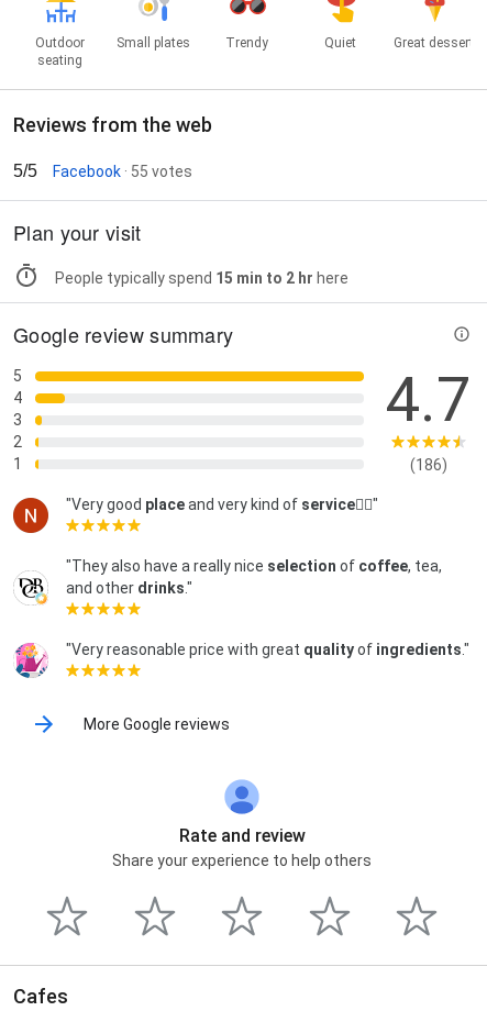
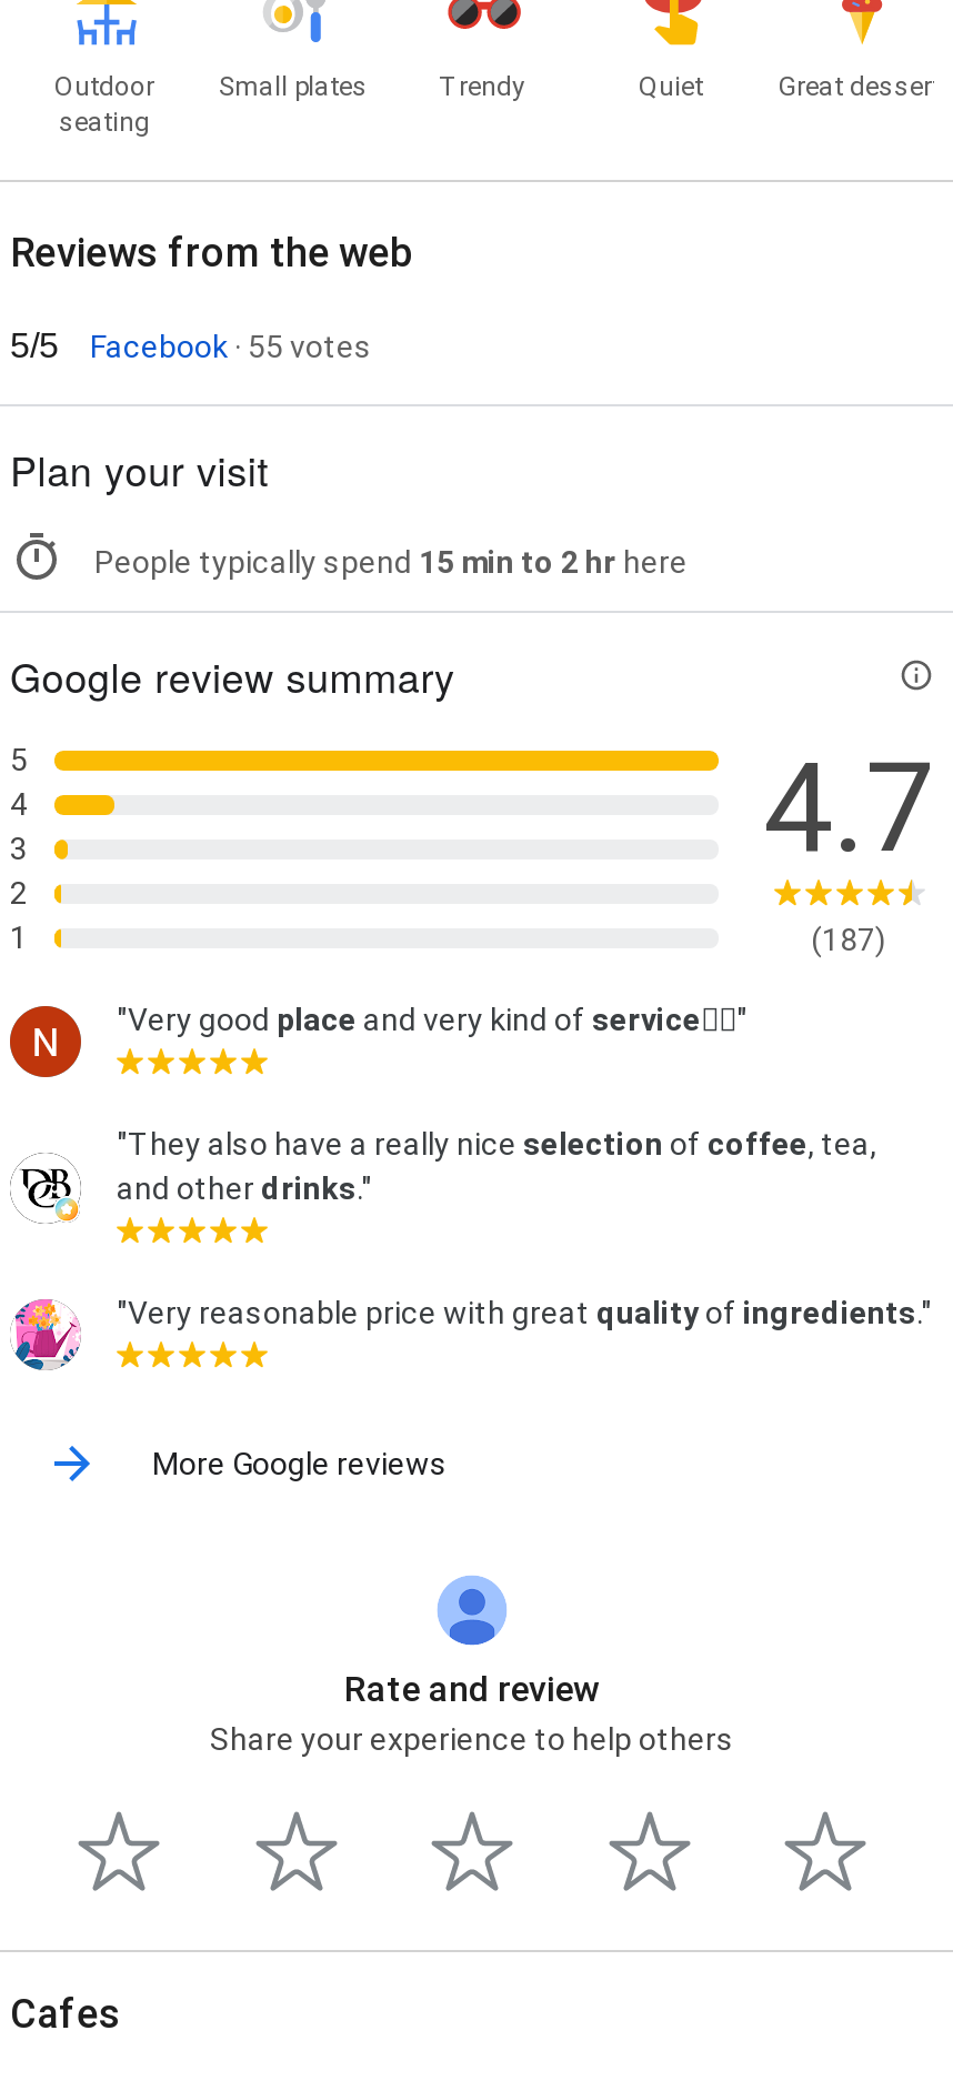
- (186)
+ (187)
